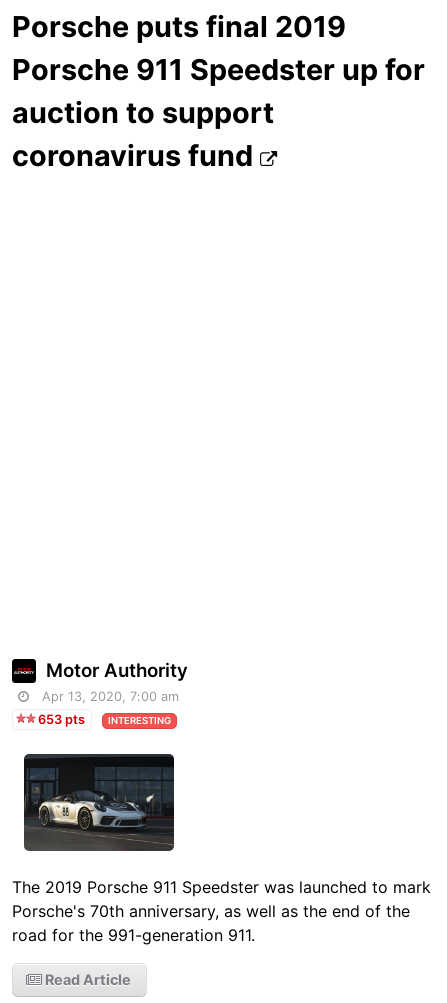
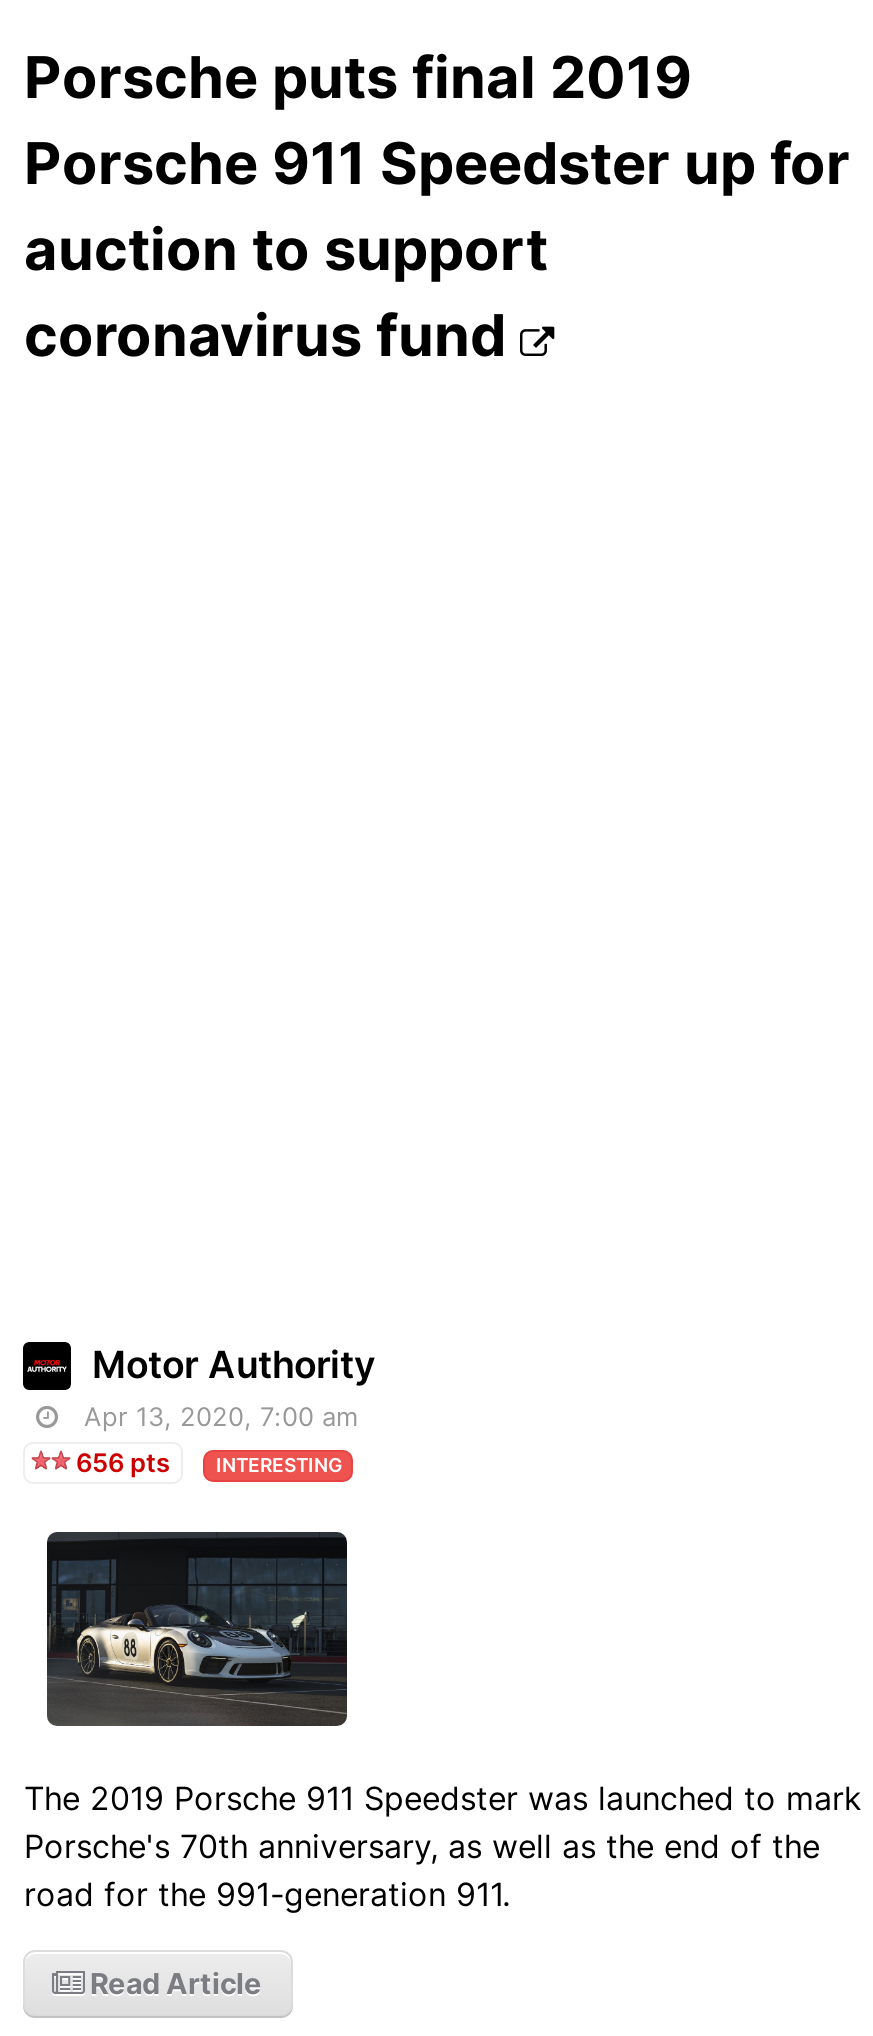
- 653 pts
+ 656 pts
